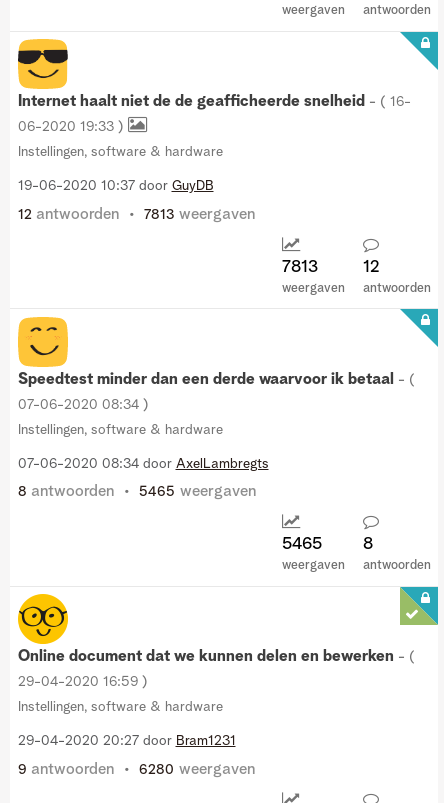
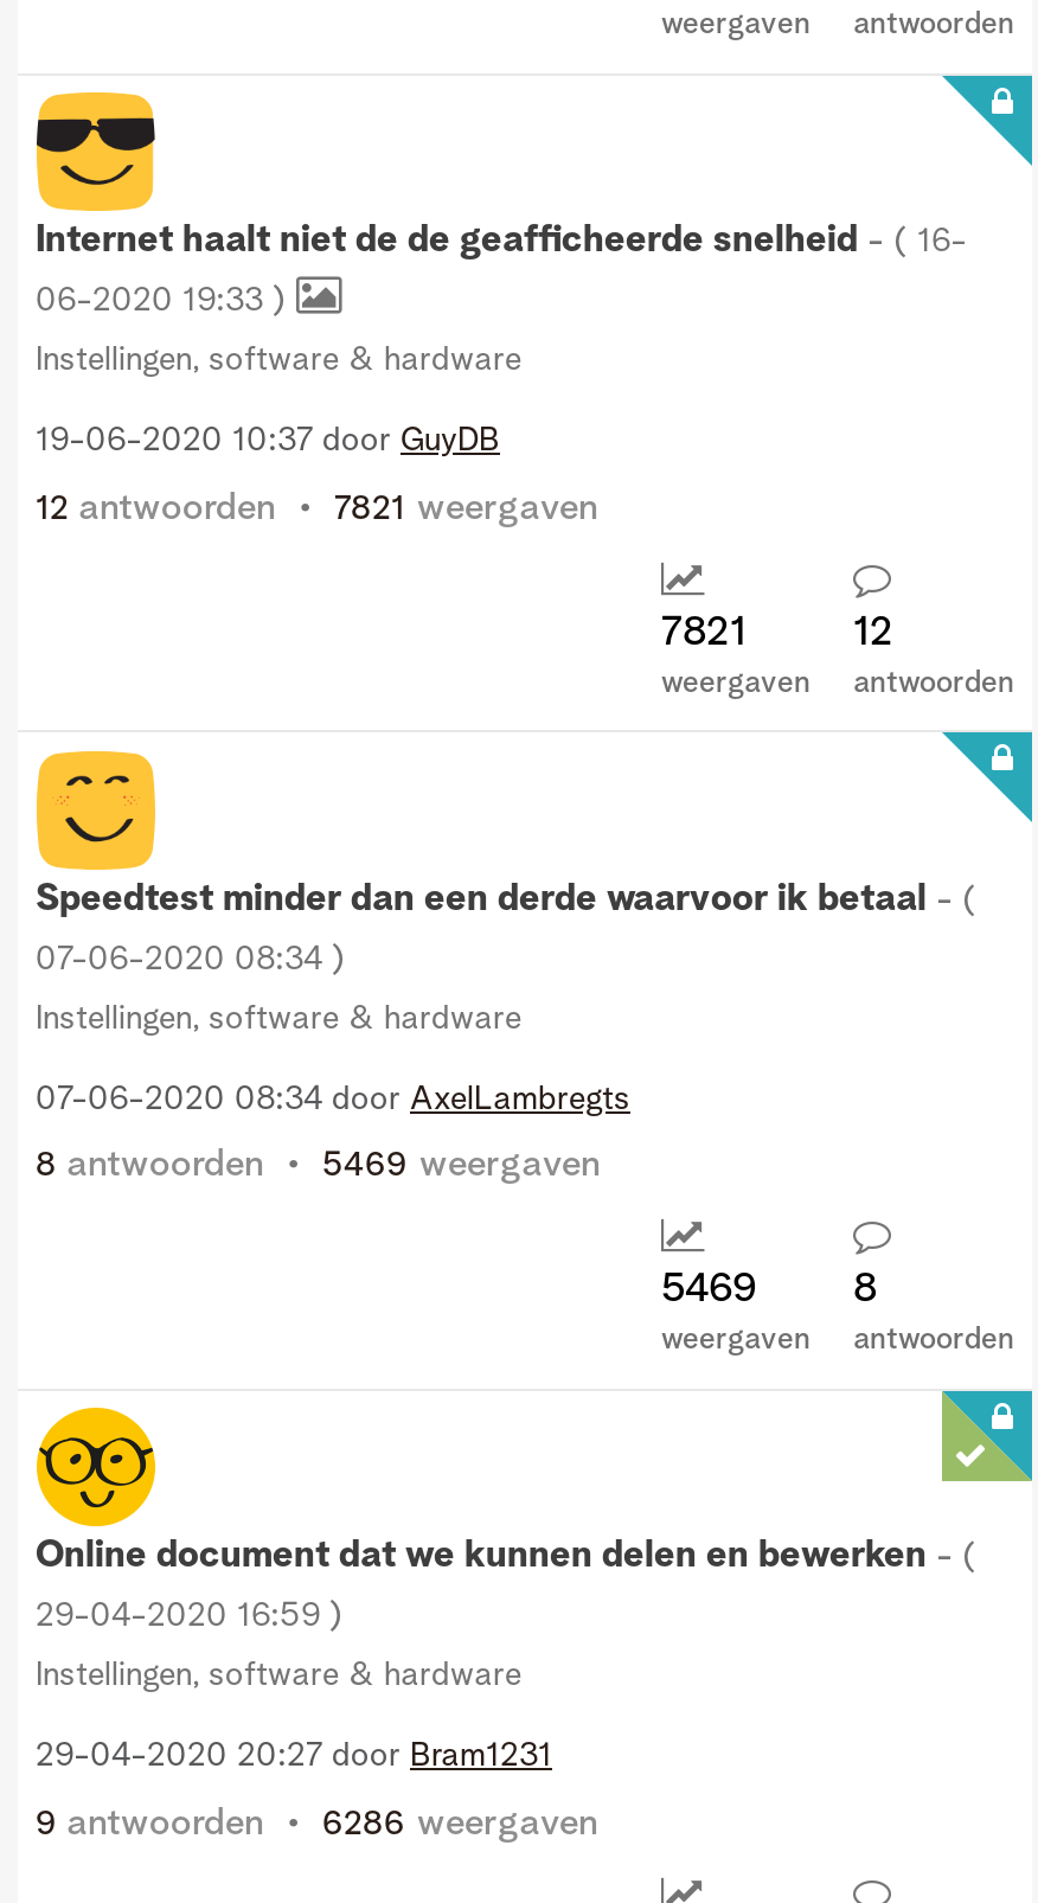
- 12 antwoorden 7813 weergaven
+ 12 antwoorden 7821 weergaven

- 7813
+ 7821

- 8 antwoorden 5465 weergaven
+ 8 antwoorden 5469 weergaven

- 5465
+ 5469

- 9 antwoorden 6280 weergaven
+ 9 antwoorden 6286 weergaven
